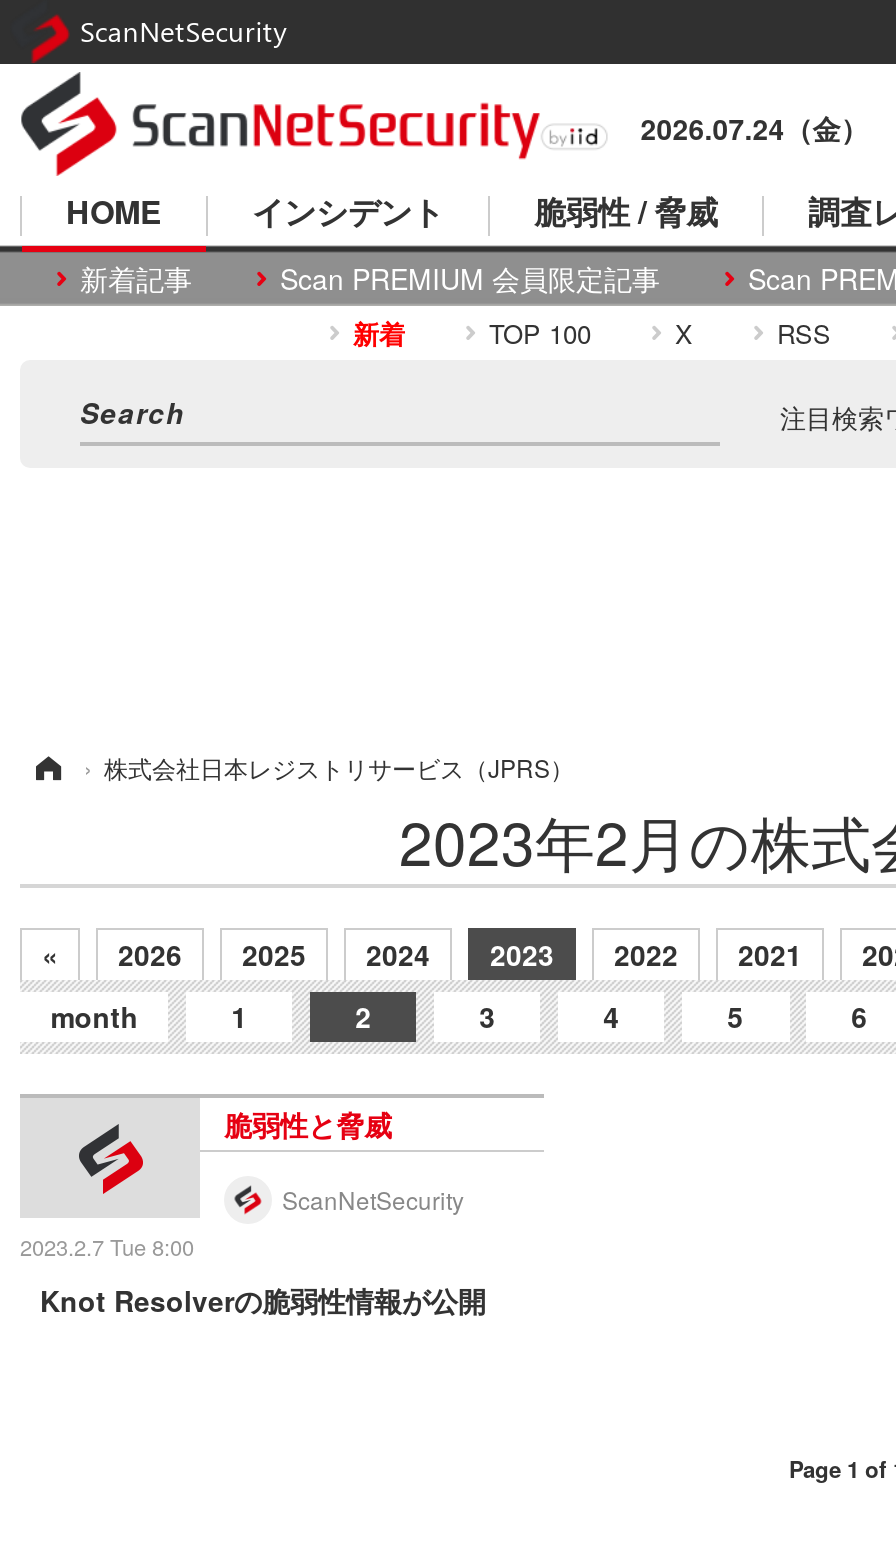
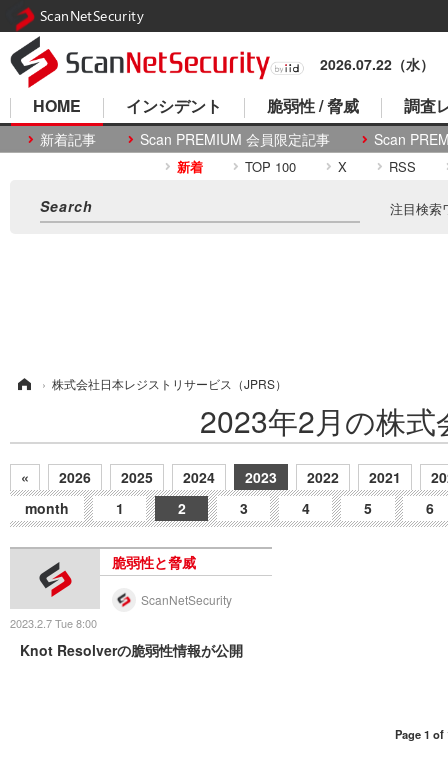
- 2026.07.24（金）
+ 2026.07.22（水）
